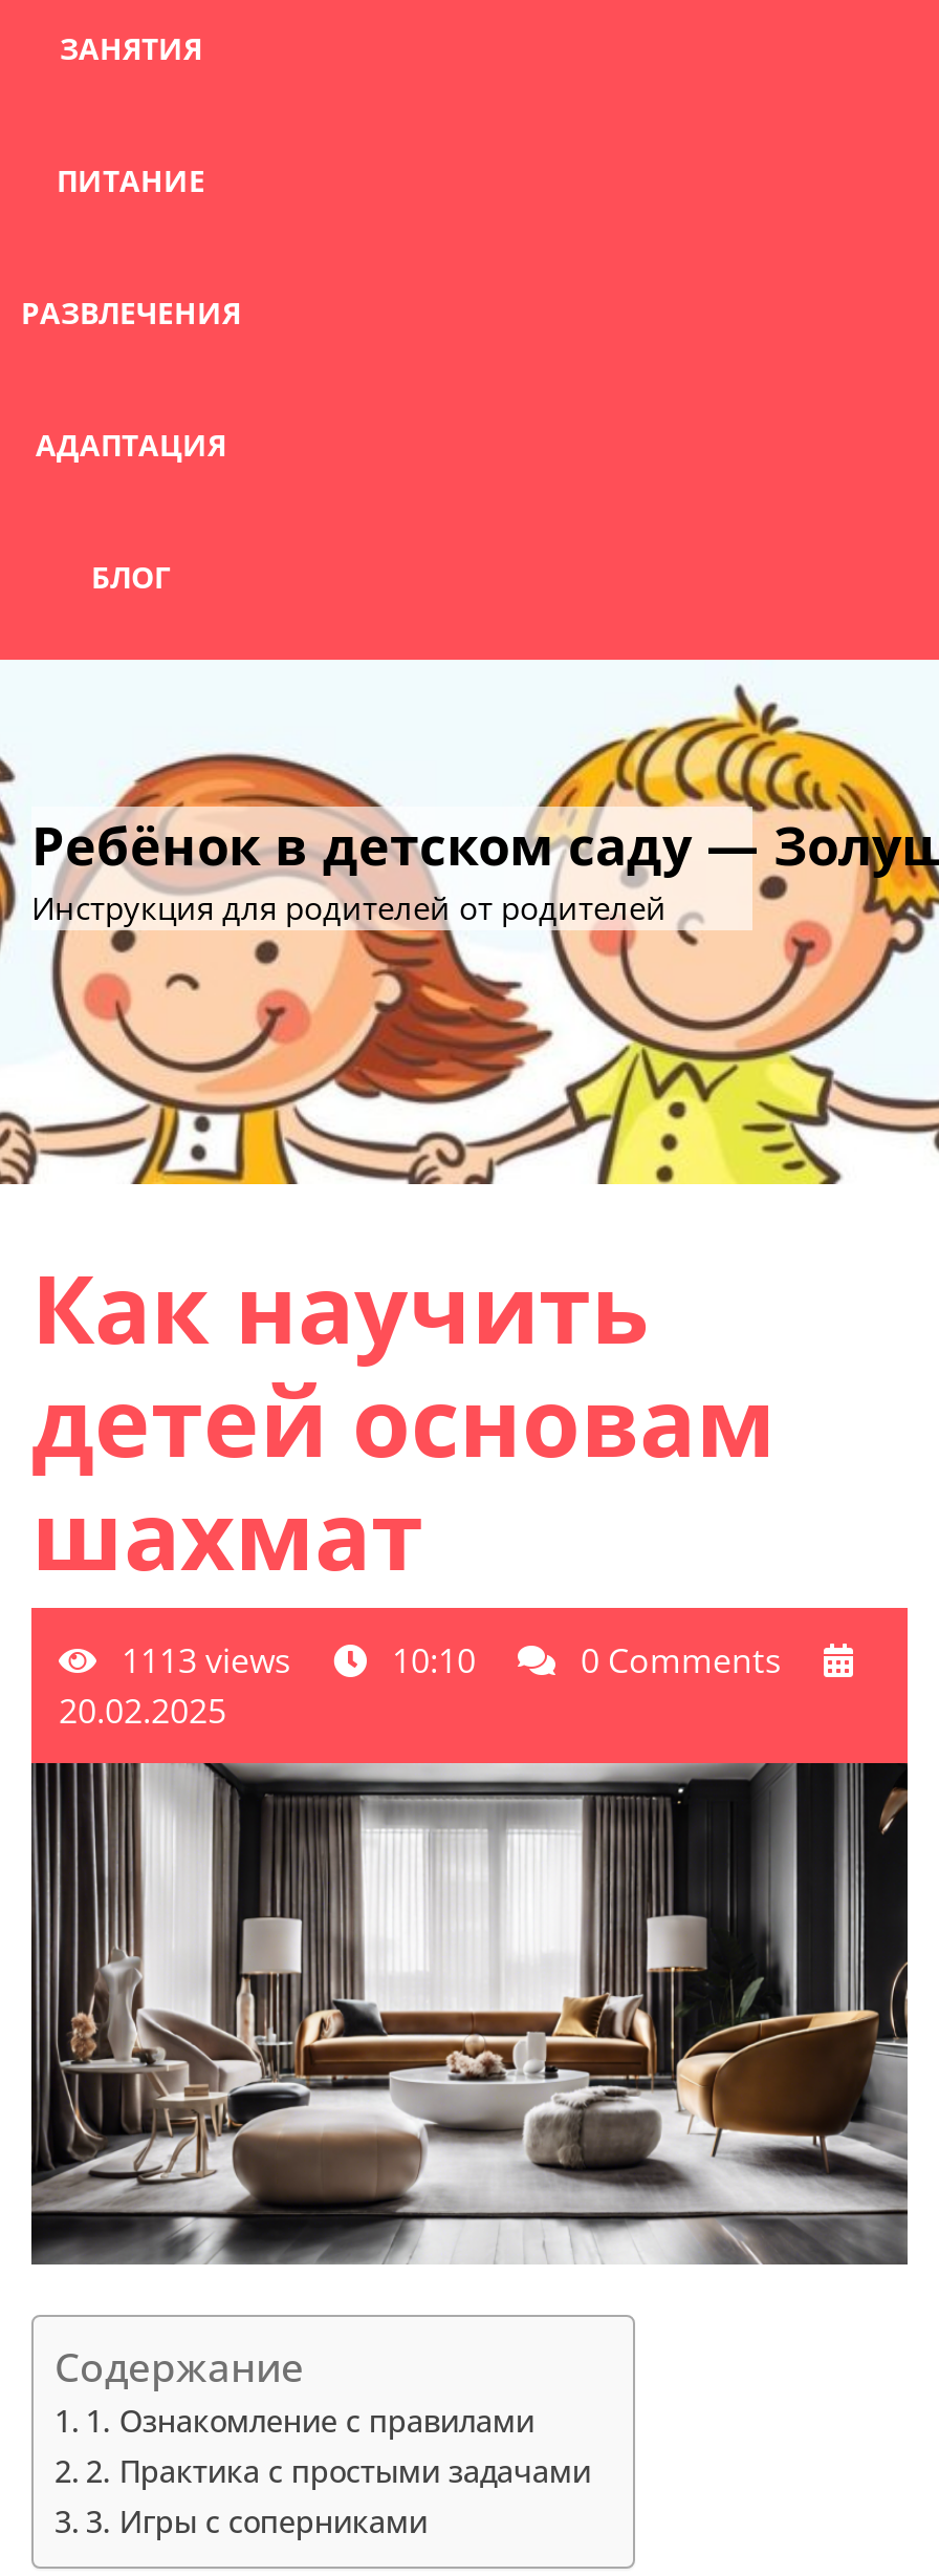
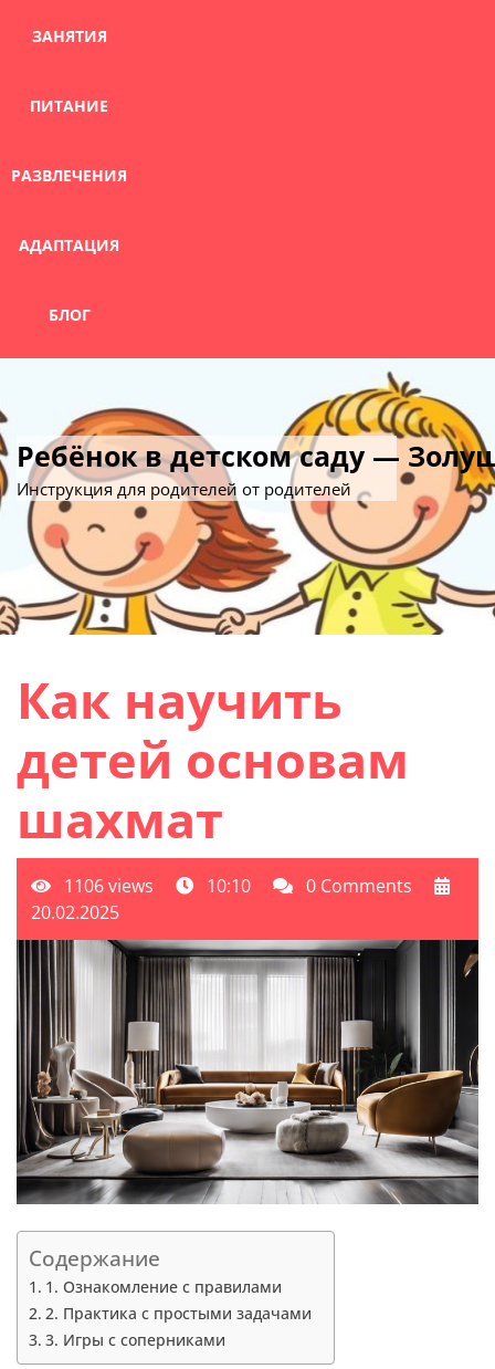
- 1113 views 10:10
+ 1106 views 10:10
